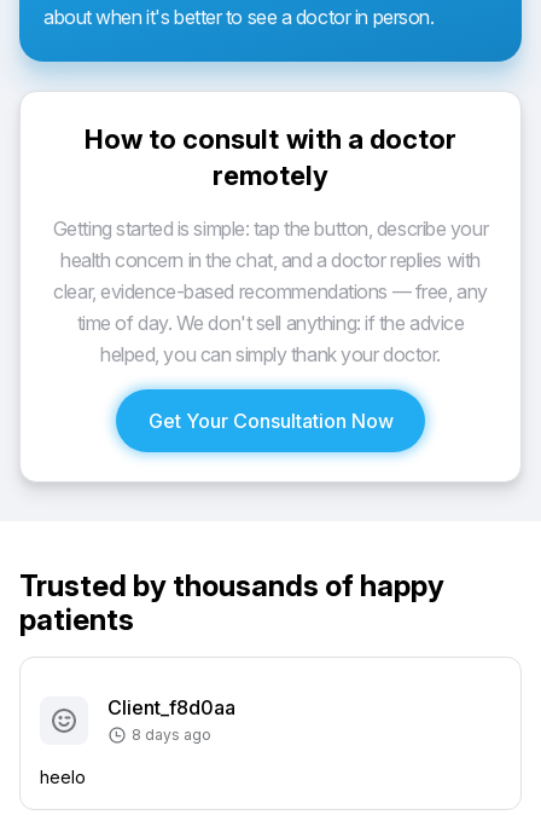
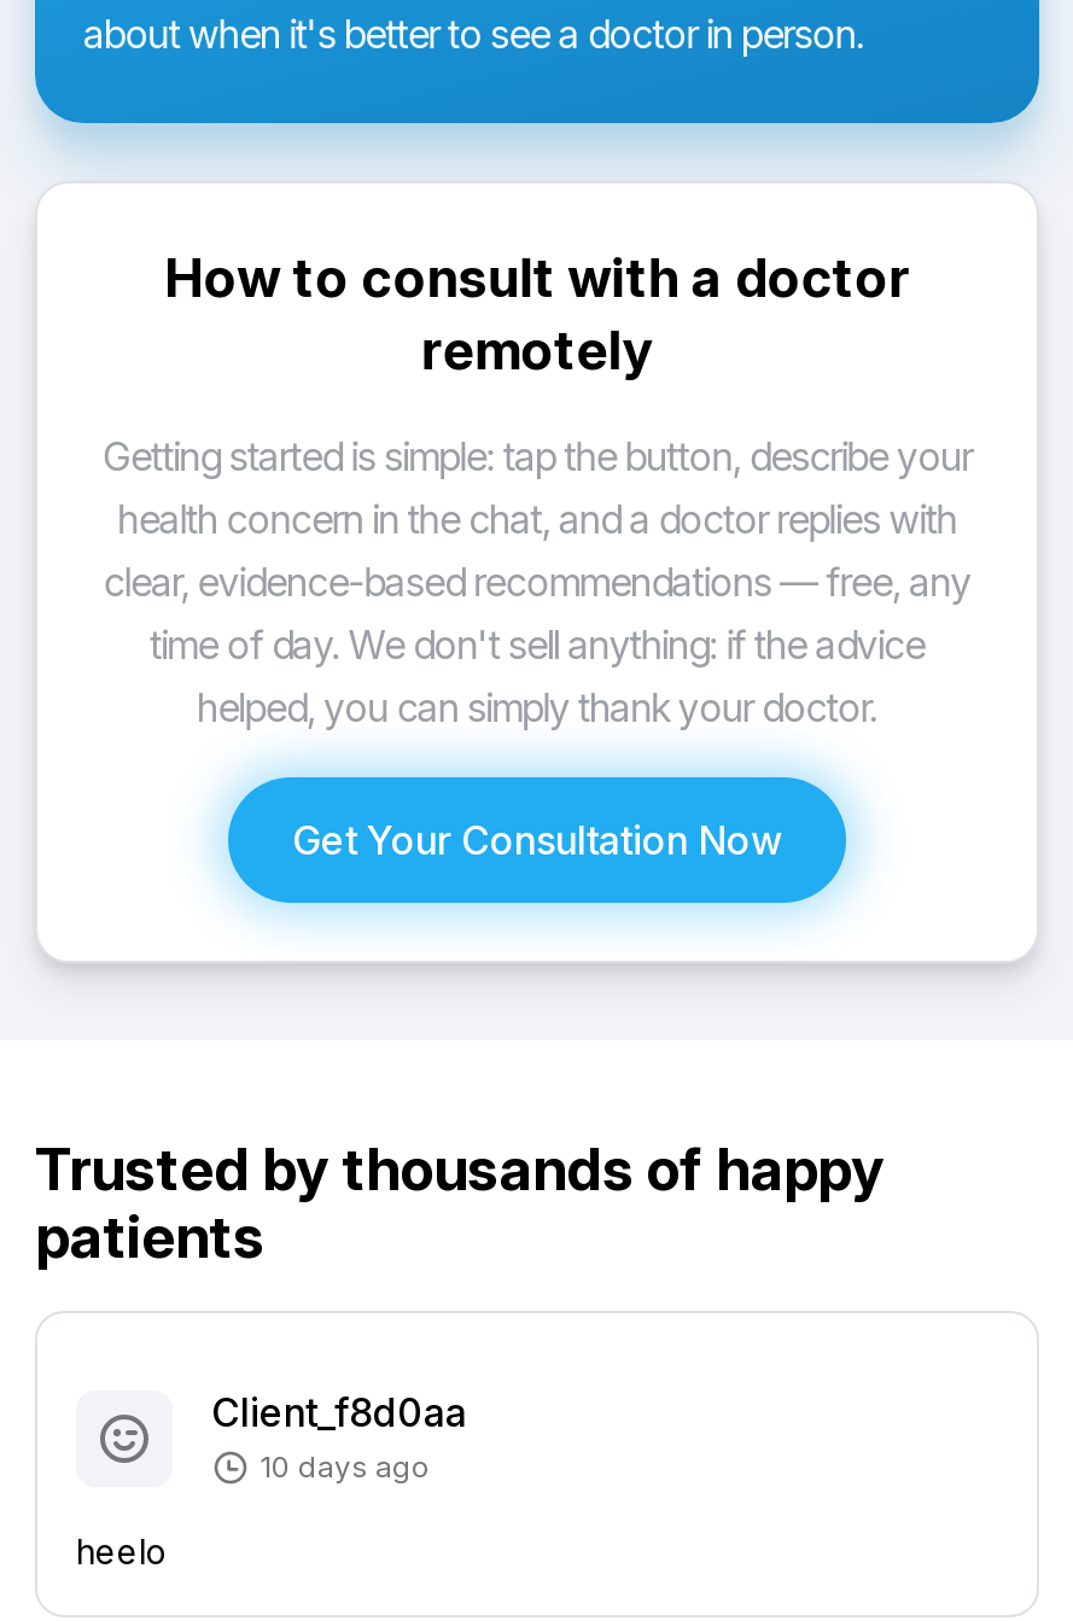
- 8 days ago
+ 10 days ago
